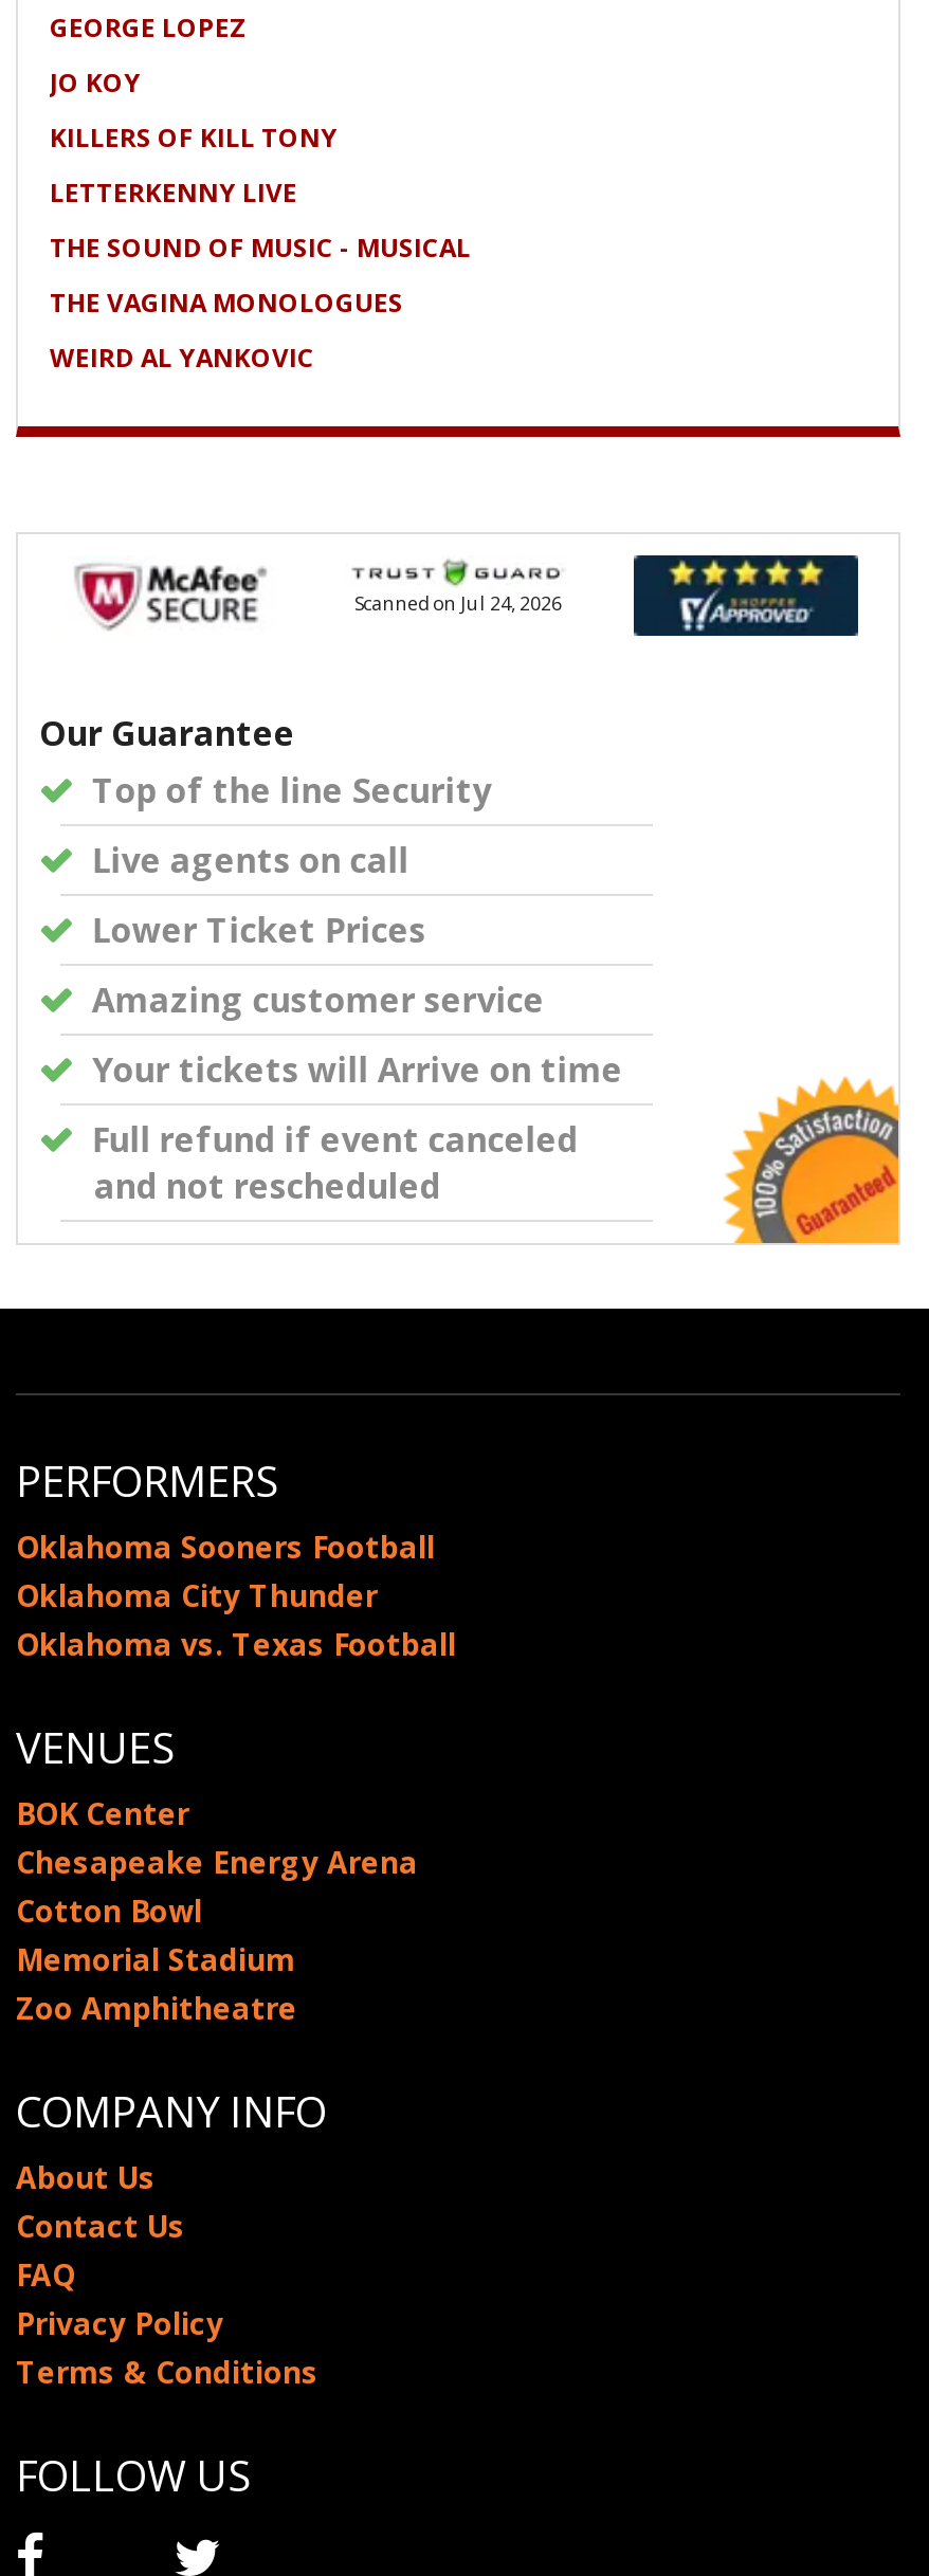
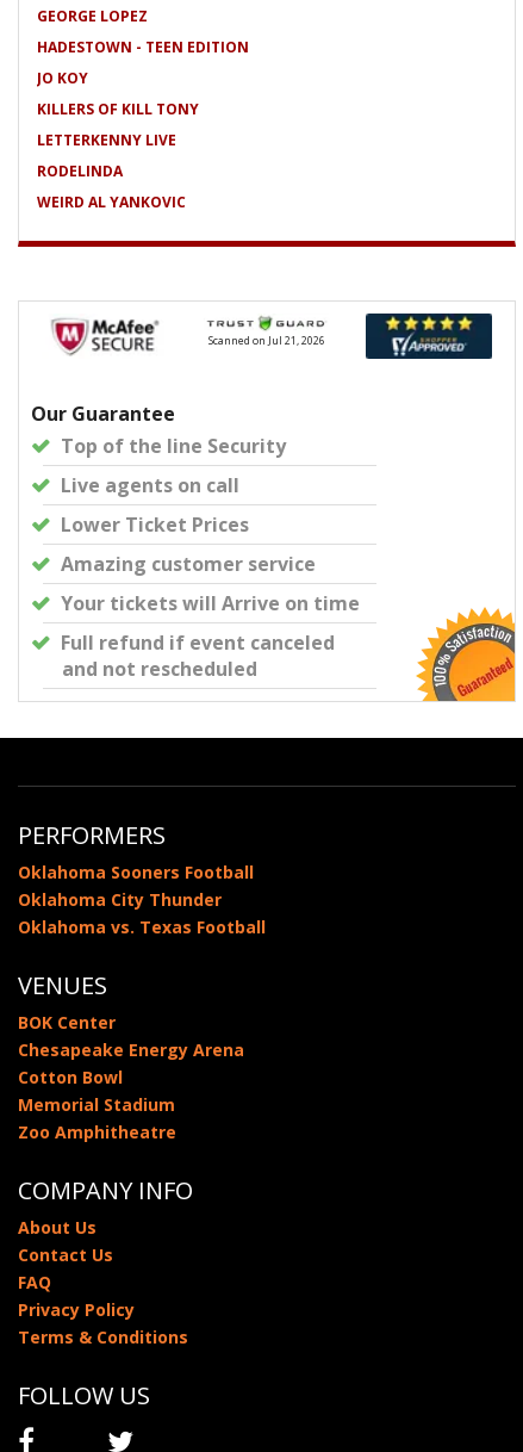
+ HADESTOWN - TEEN EDITION

moved down: JO KOY | KILLERS OF KILL TONY | LETTERKENNY LIVE

- THE SOUND OF MUSIC - MUSICAL
- THE VAGINA MONOLOGUES
+ RODELINDA

- Scanned on Jul 24, 2026
+ Scanned on Jul 21, 2026
